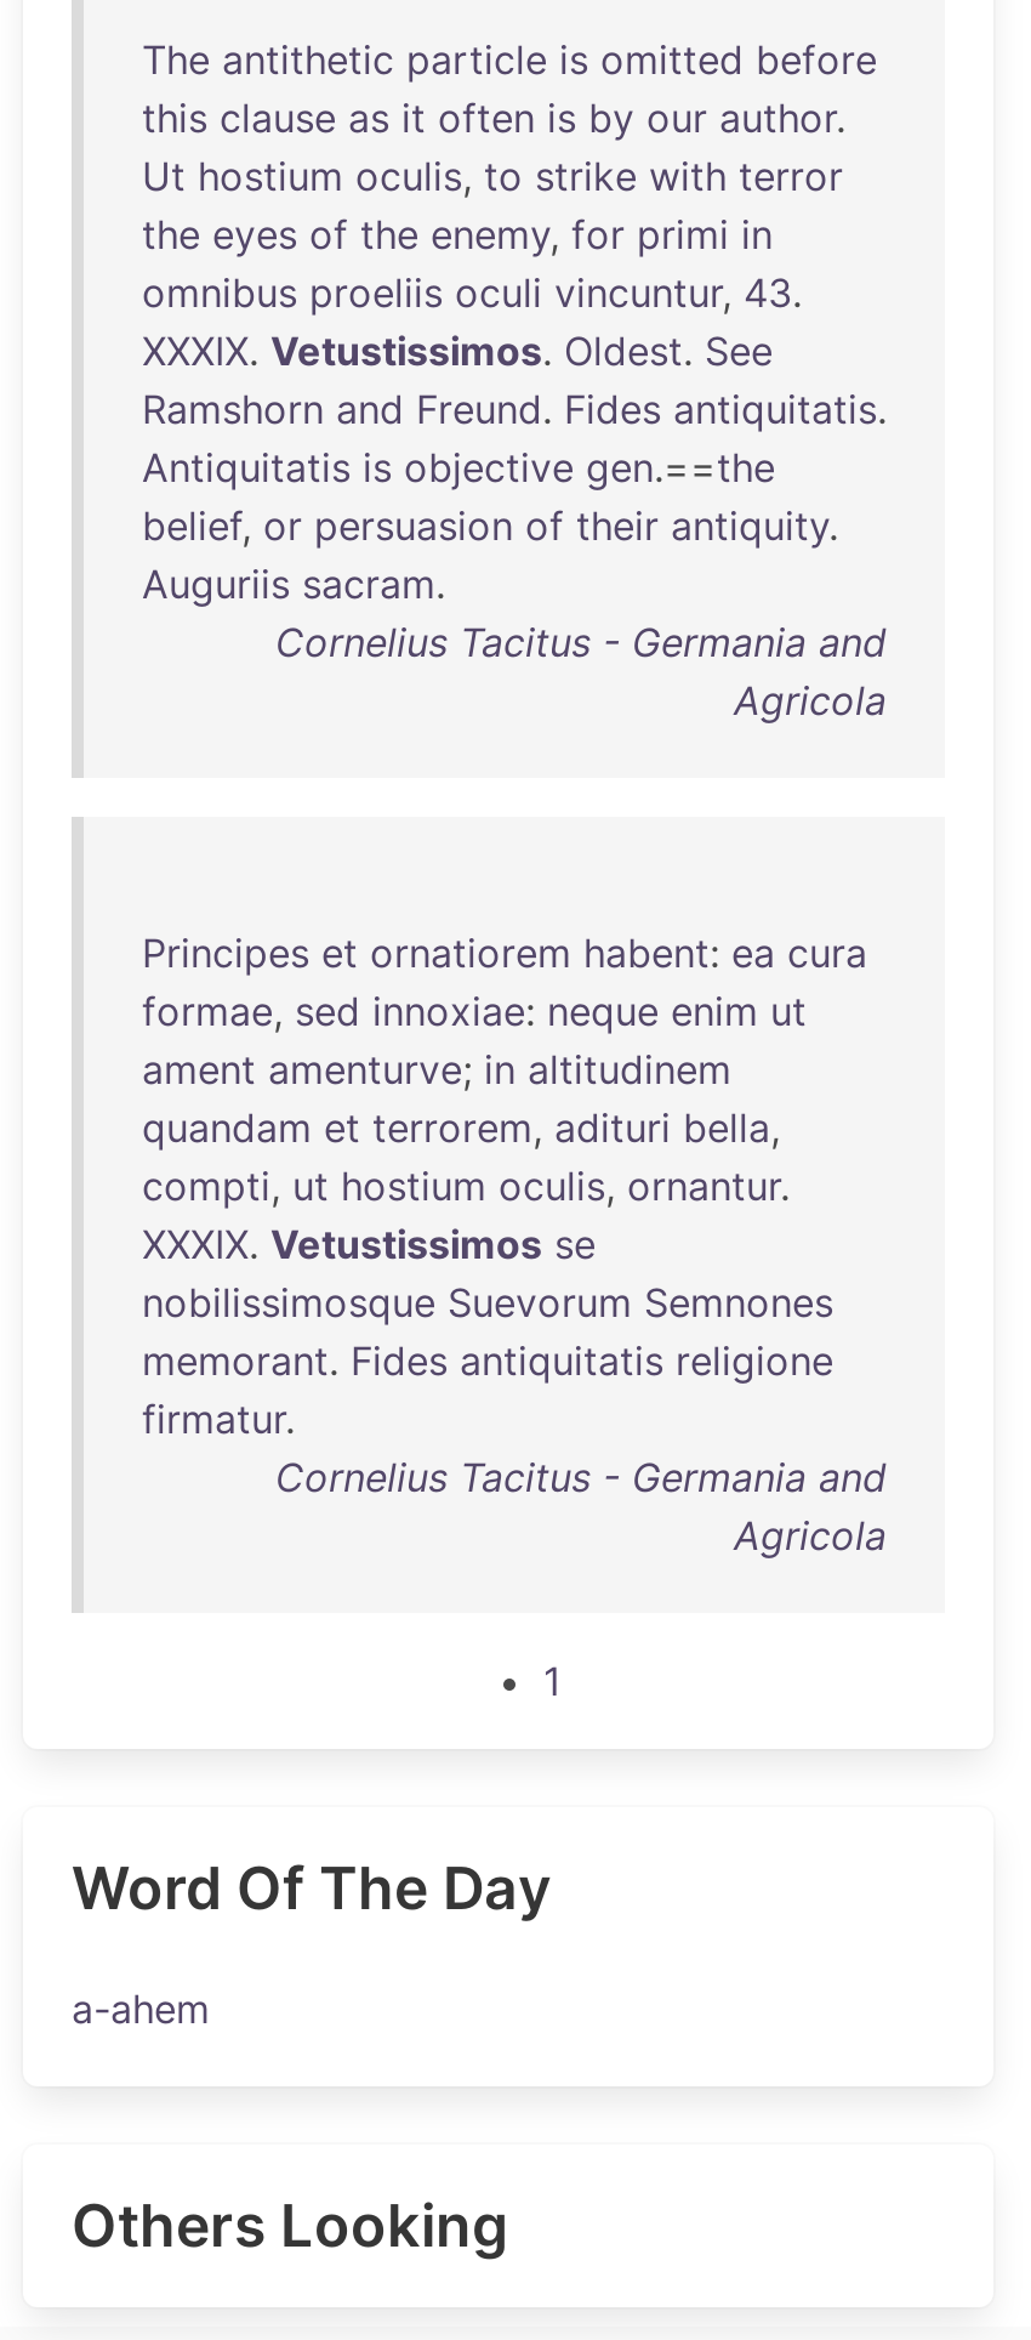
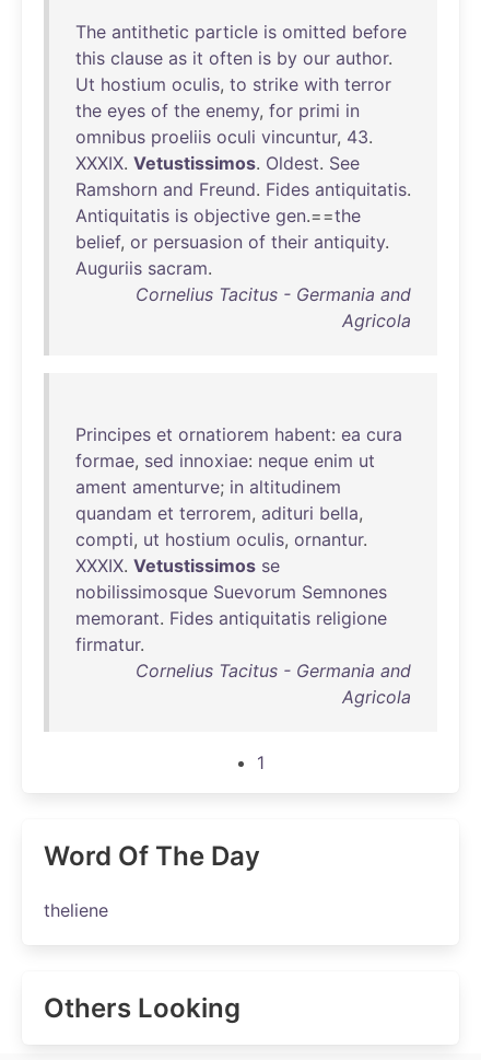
- a-ahem
+ theliene
